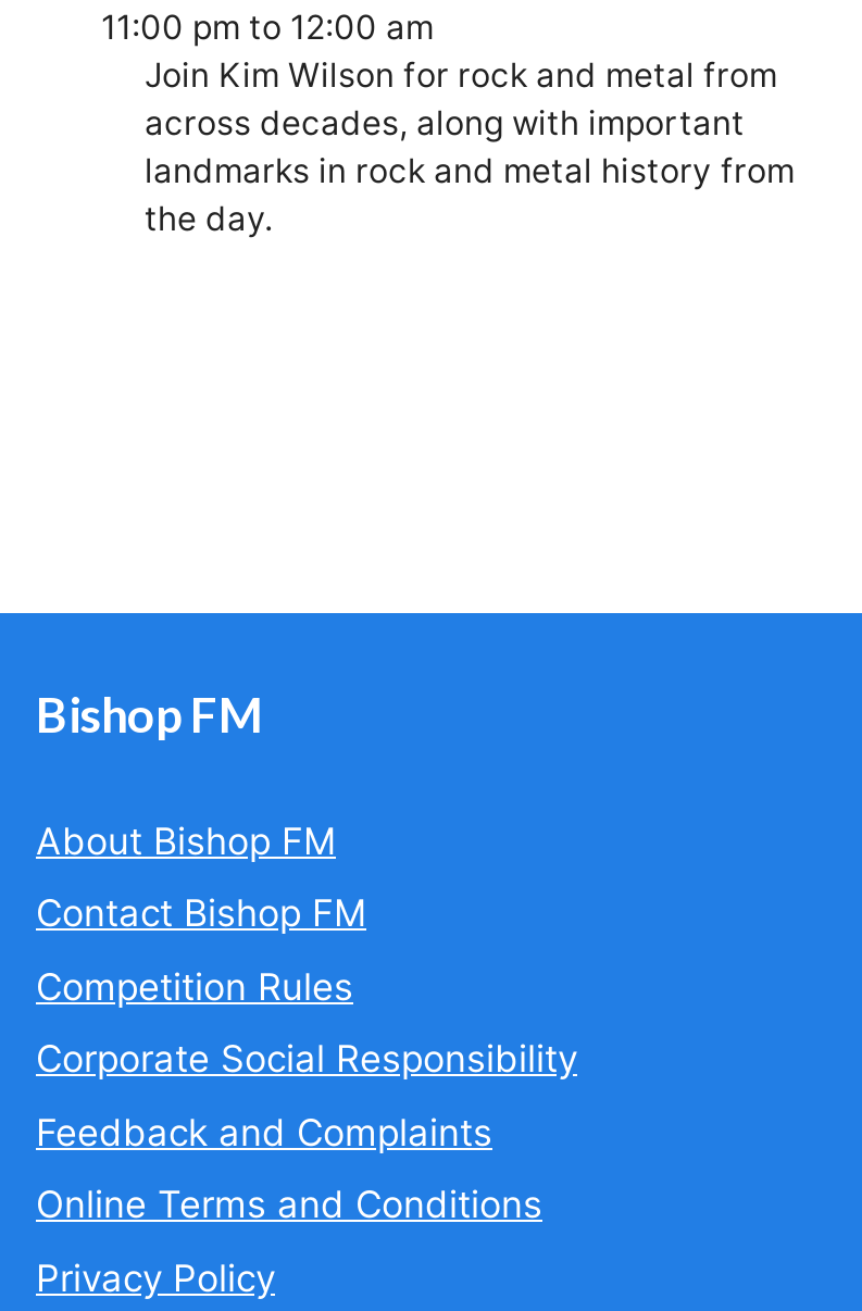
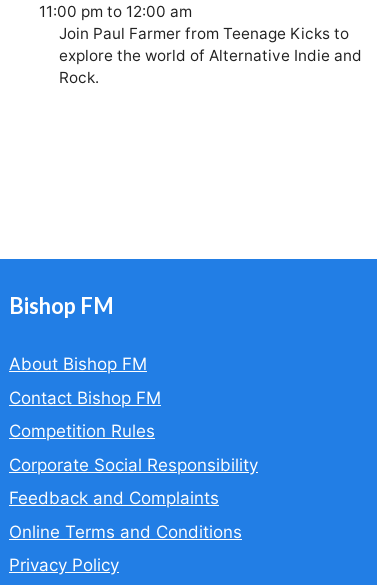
- Join Kim Wilson for rock and metal from
- across decades, along with important
- landmarks in rock and metal history from
- the day.
+ Join Paul Farmer from Teenage Kicks to
+ explore the world of Alternative Indie and
+ Rock.
